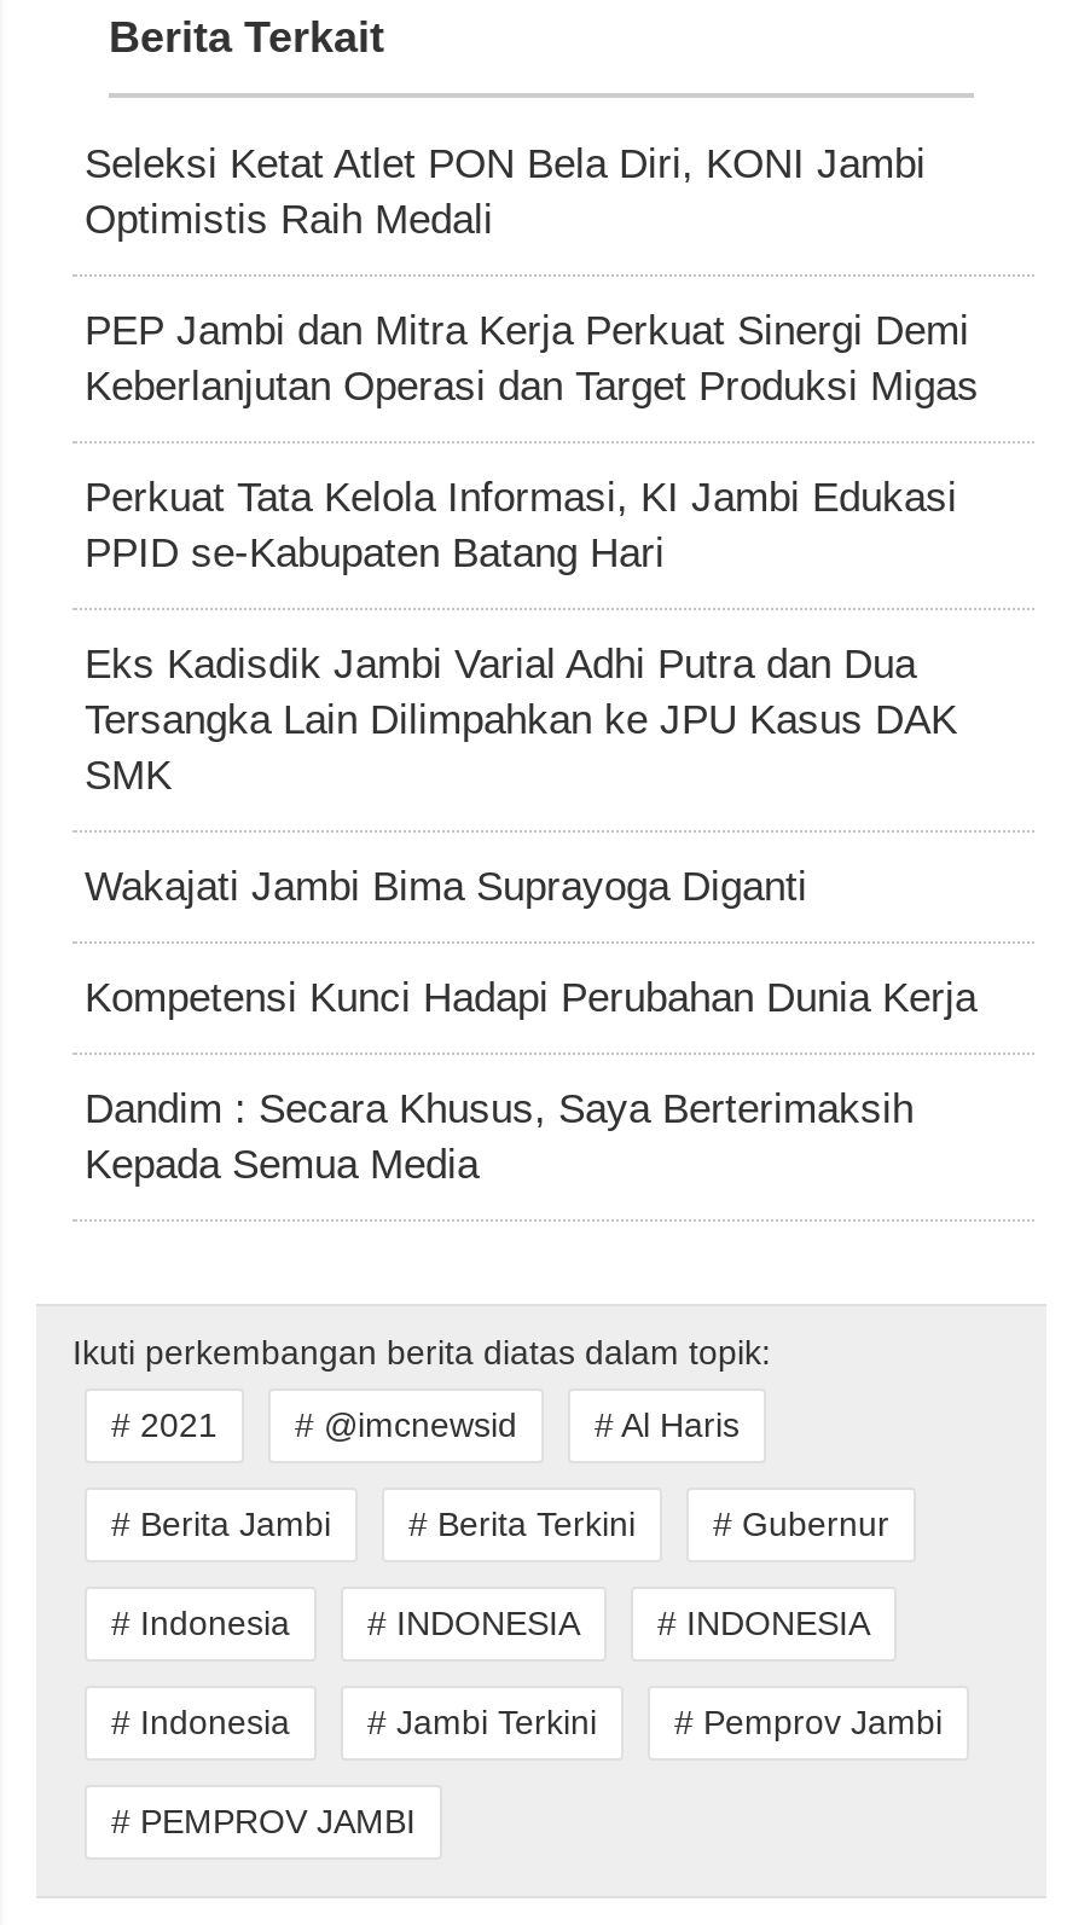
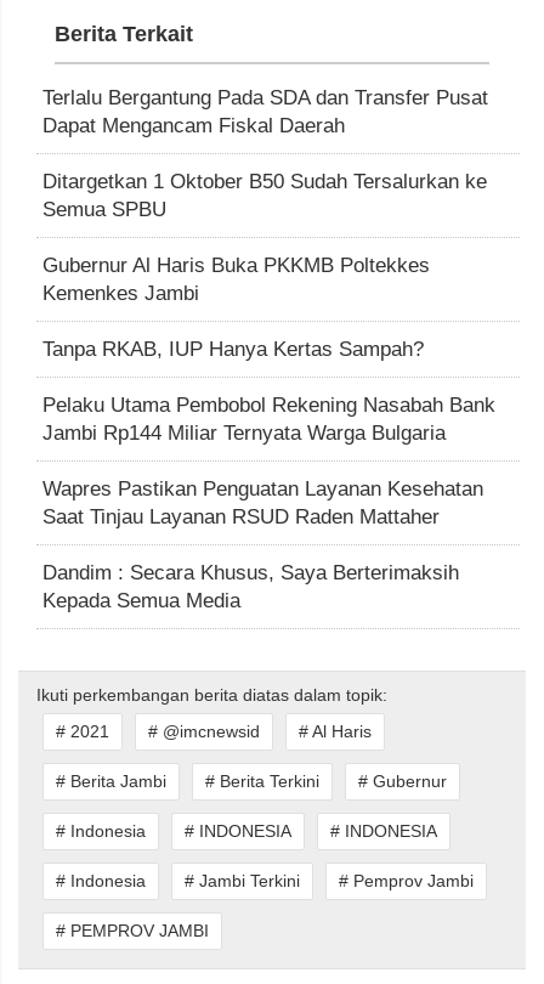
- Seleksi Ketat Atlet PON Bela Diri, KONI Jambi
- Optimistis Raih Medali
+ Terlalu Bergantung Pada SDA dan Transfer Pusat
+ Dapat Mengancam Fiskal Daerah

- PEP Jambi dan Mitra Kerja Perkuat Sinergi Demi
- Keberlanjutan Operasi dan Target Produksi Migas
+ Ditargetkan 1 Oktober B50 Sudah Tersalurkan ke
+ Semua SPBU

- Perkuat Tata Kelola Informasi, KI Jambi Edukasi
- PPID se-Kabupaten Batang Hari
+ Gubernur Al Haris Buka PKKMB Poltekkes
+ Kemenkes Jambi

- Eks Kadisdik Jambi Varial Adhi Putra dan Dua
- Tersangka Lain Dilimpahkan ke JPU Kasus DAK
- SMK
+ Tanpa RKAB, IUP Hanya Kertas Sampah?

- Wakajati Jambi Bima Suprayoga Diganti
+ Pelaku Utama Pembobol Rekening Nasabah Bank
+ Jambi Rp144 Miliar Ternyata Warga Bulgaria

- Kompetensi Kunci Hadapi Perubahan Dunia Kerja
+ Wapres Pastikan Penguatan Layanan Kesehatan
+ Saat Tinjau Layanan RSUD Raden Mattaher
